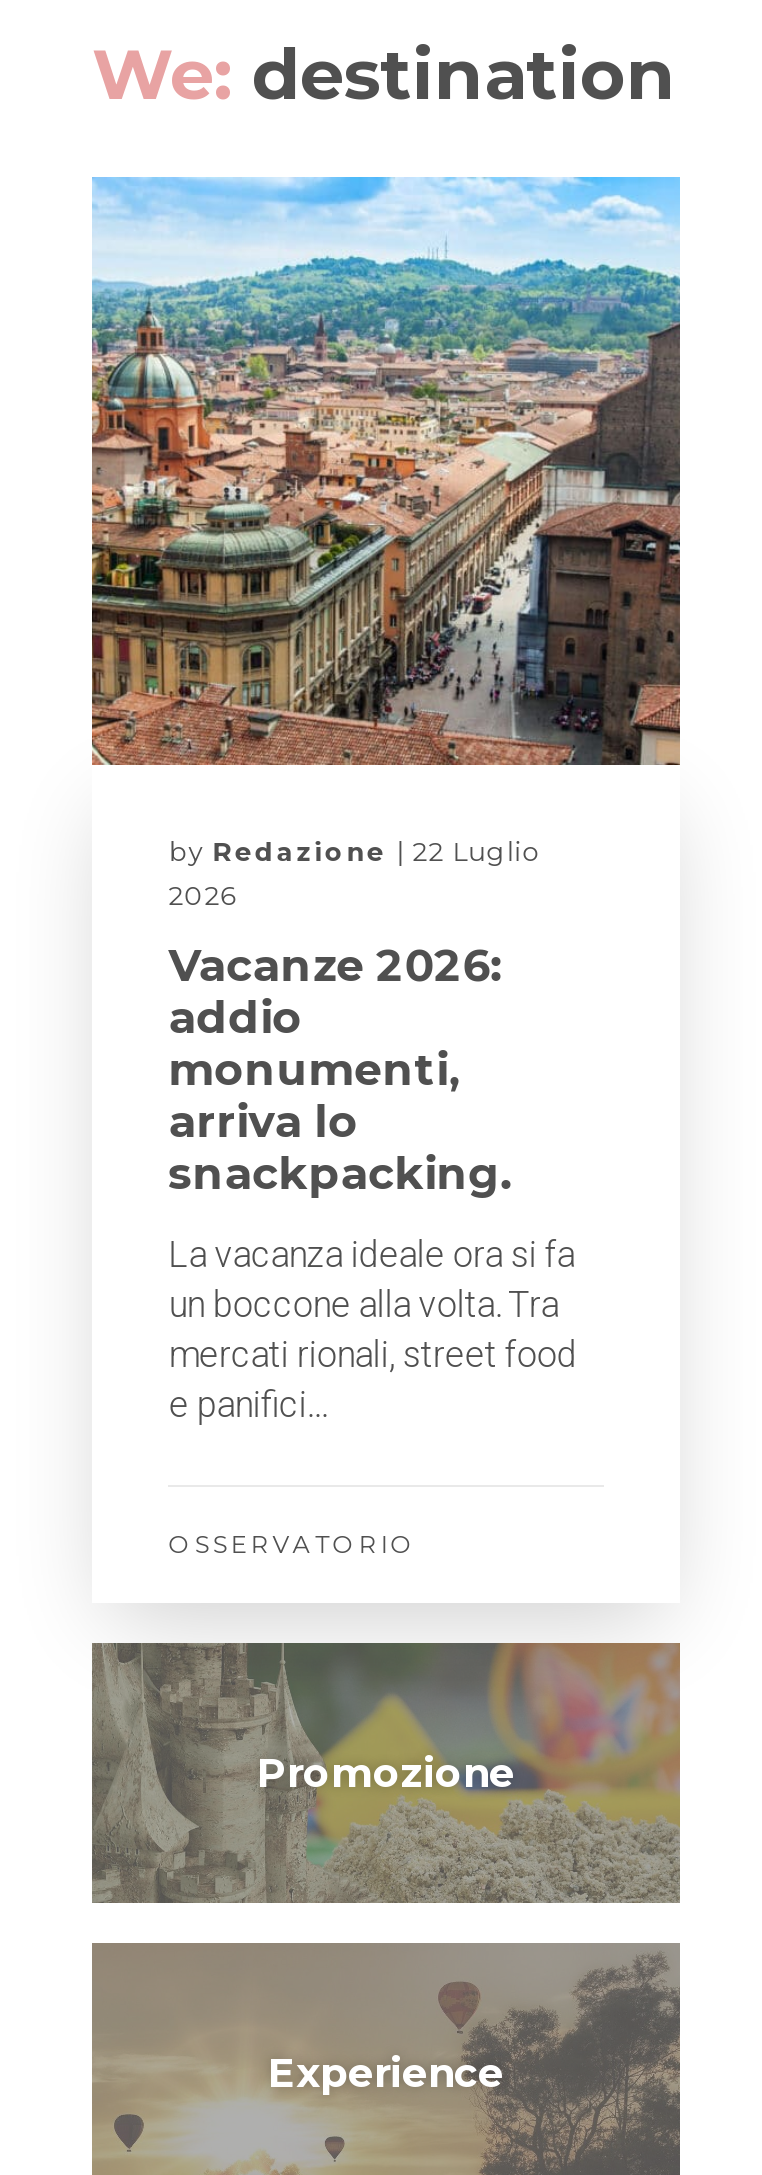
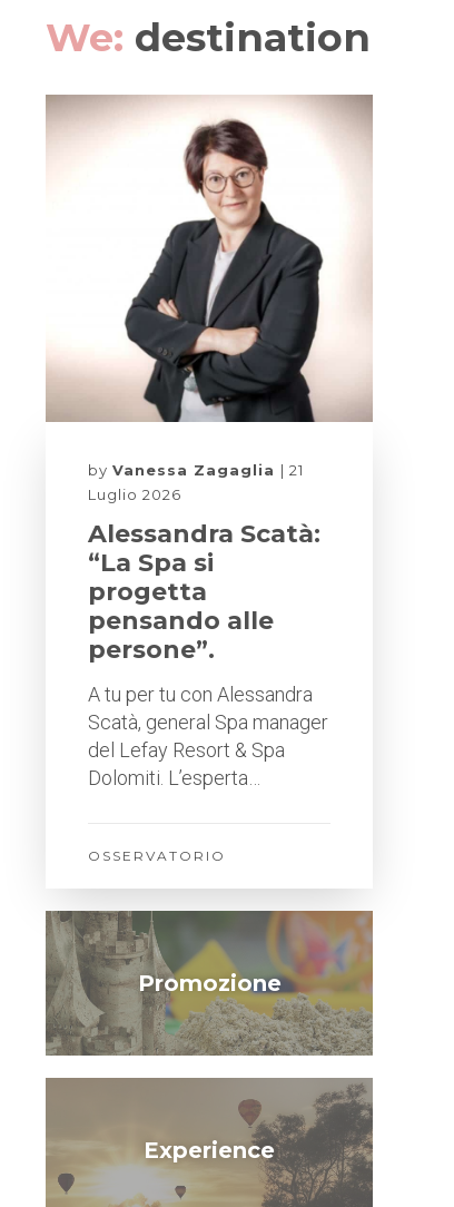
- [image]
- by Redazione 22 Luglio
- 2026
+ [image]
+ by Vanessa Zagaglia 21
+ Luglio 2026

- Vacanze 2026:
- addio
- monumenti,
- arriva lo
- snackpacking.
+ Alessandra Scatà:
+ “La Spa si
+ progetta
+ pensando alle
+ persone”.

- La vacanza ideale ora si fa
- un boccone alla volta. Tra
- mercati rionali, street food
- e panifici…
+ A tu per tu con Alessandra
+ Scatà, general Spa manager
+ del Lefay Resort & Spa
+ Dolomiti. L’esperta…
